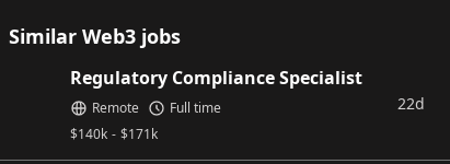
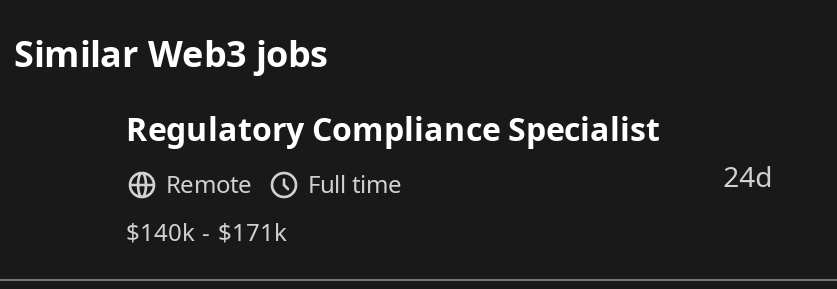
- 22d
+ 24d
